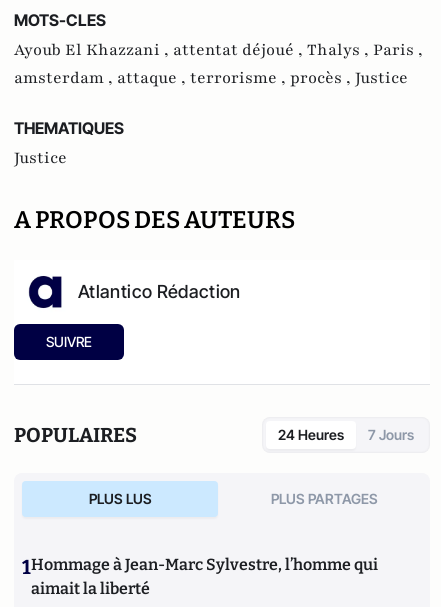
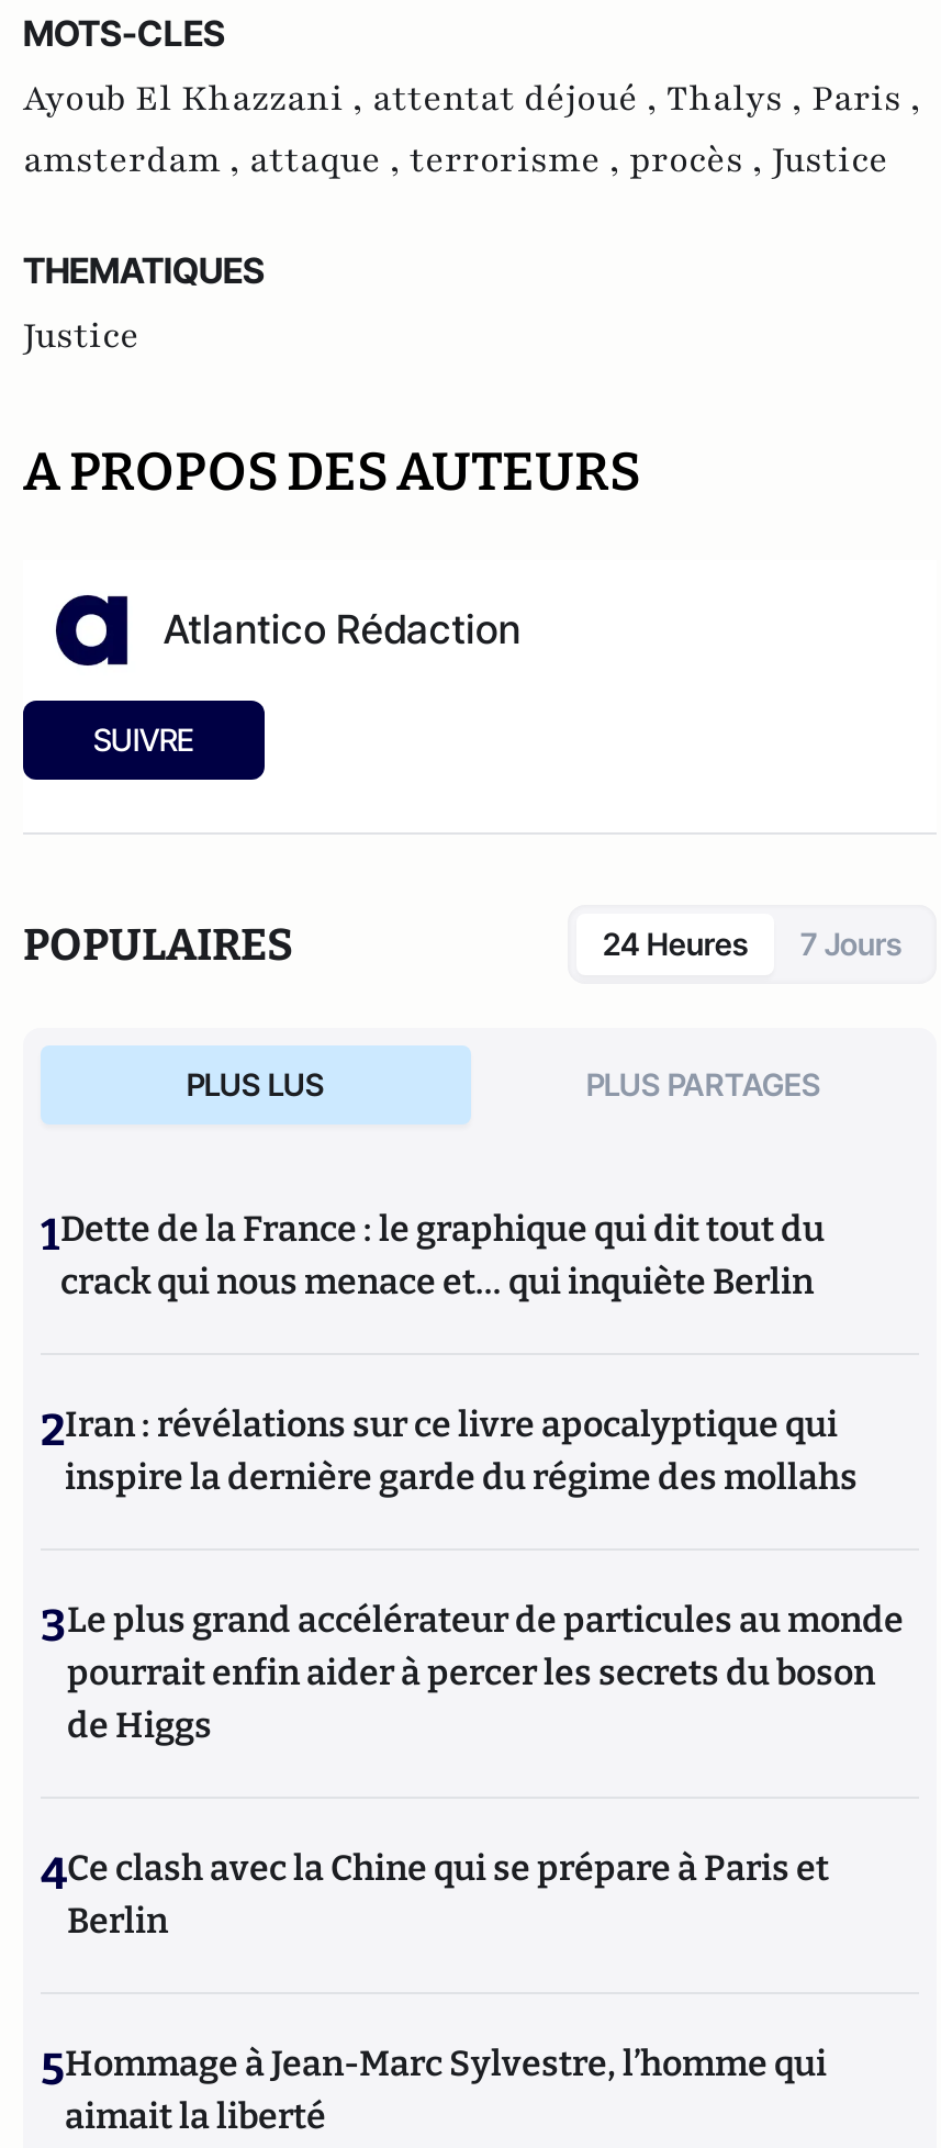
- 1Hommage à Jean-Marc Sylvestre, l’homme qui
+ 1Dette de la France : le graphique qui dit tout du
+ crack qui nous menace et… qui inquiète Berlin
+ 2Iran : révélations sur ce livre apocalyptique qui
+ inspire la dernière garde du régime des mollahs
+ 3Le plus grand accélérateur de particules au monde
+ pourrait enfin aider à percer les secrets du boson
+ de Higgs
+ 4Ce clash avec la Chine qui se prépare à Paris et
+ Berlin
+ 5Hommage à Jean-Marc Sylvestre, l’homme qui
